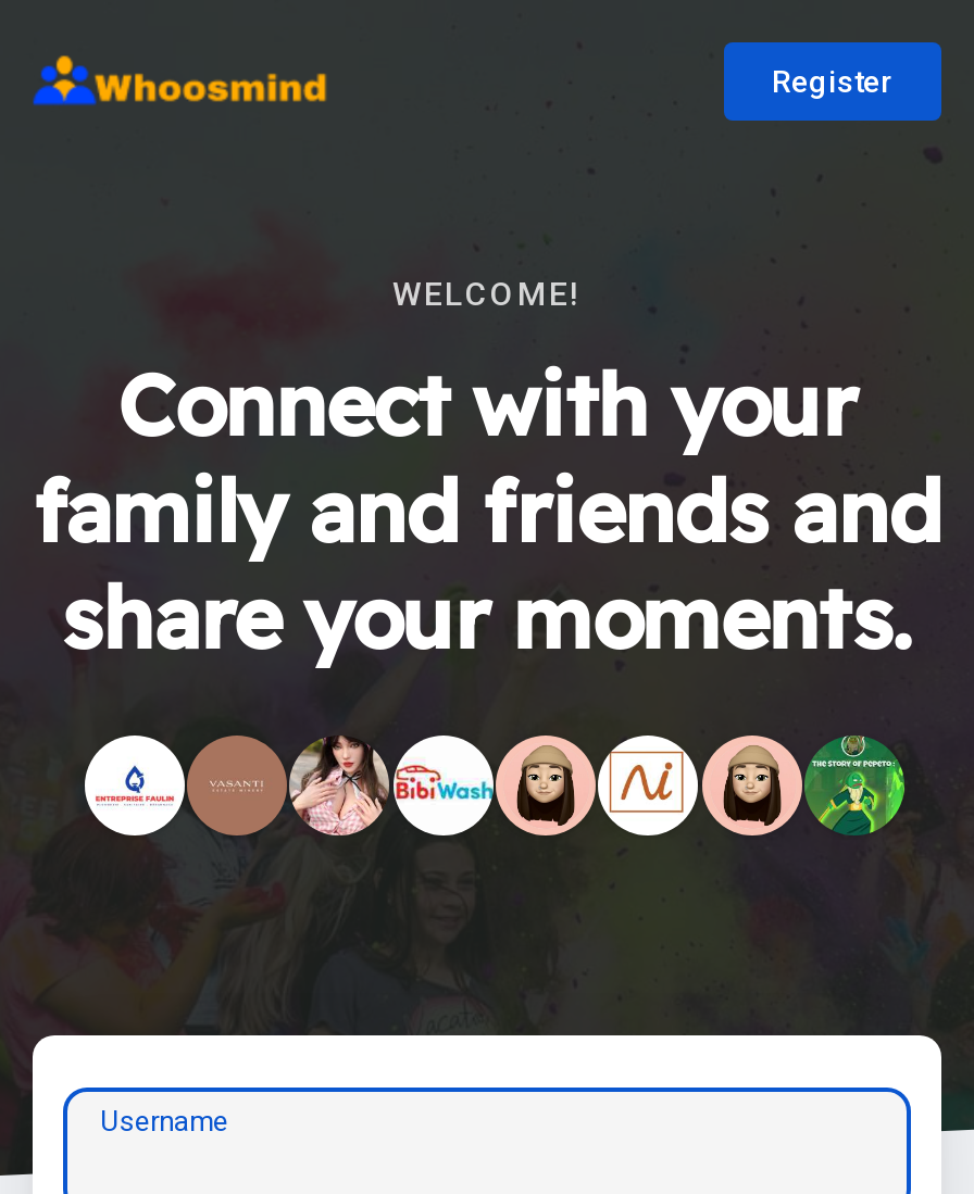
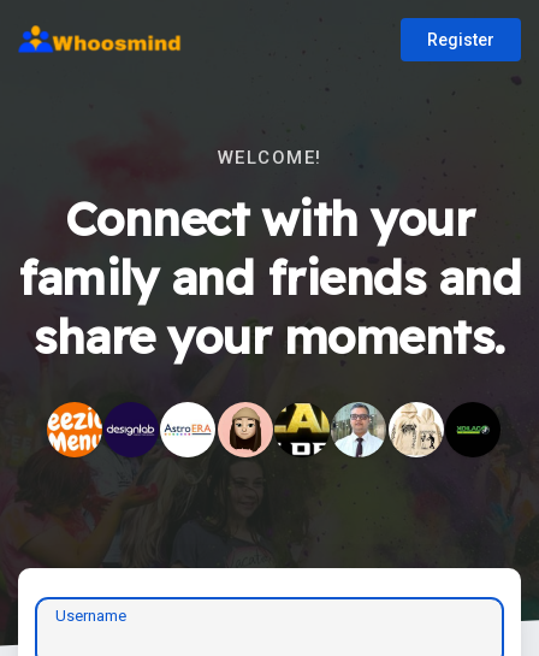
- [image]
+ [image]
